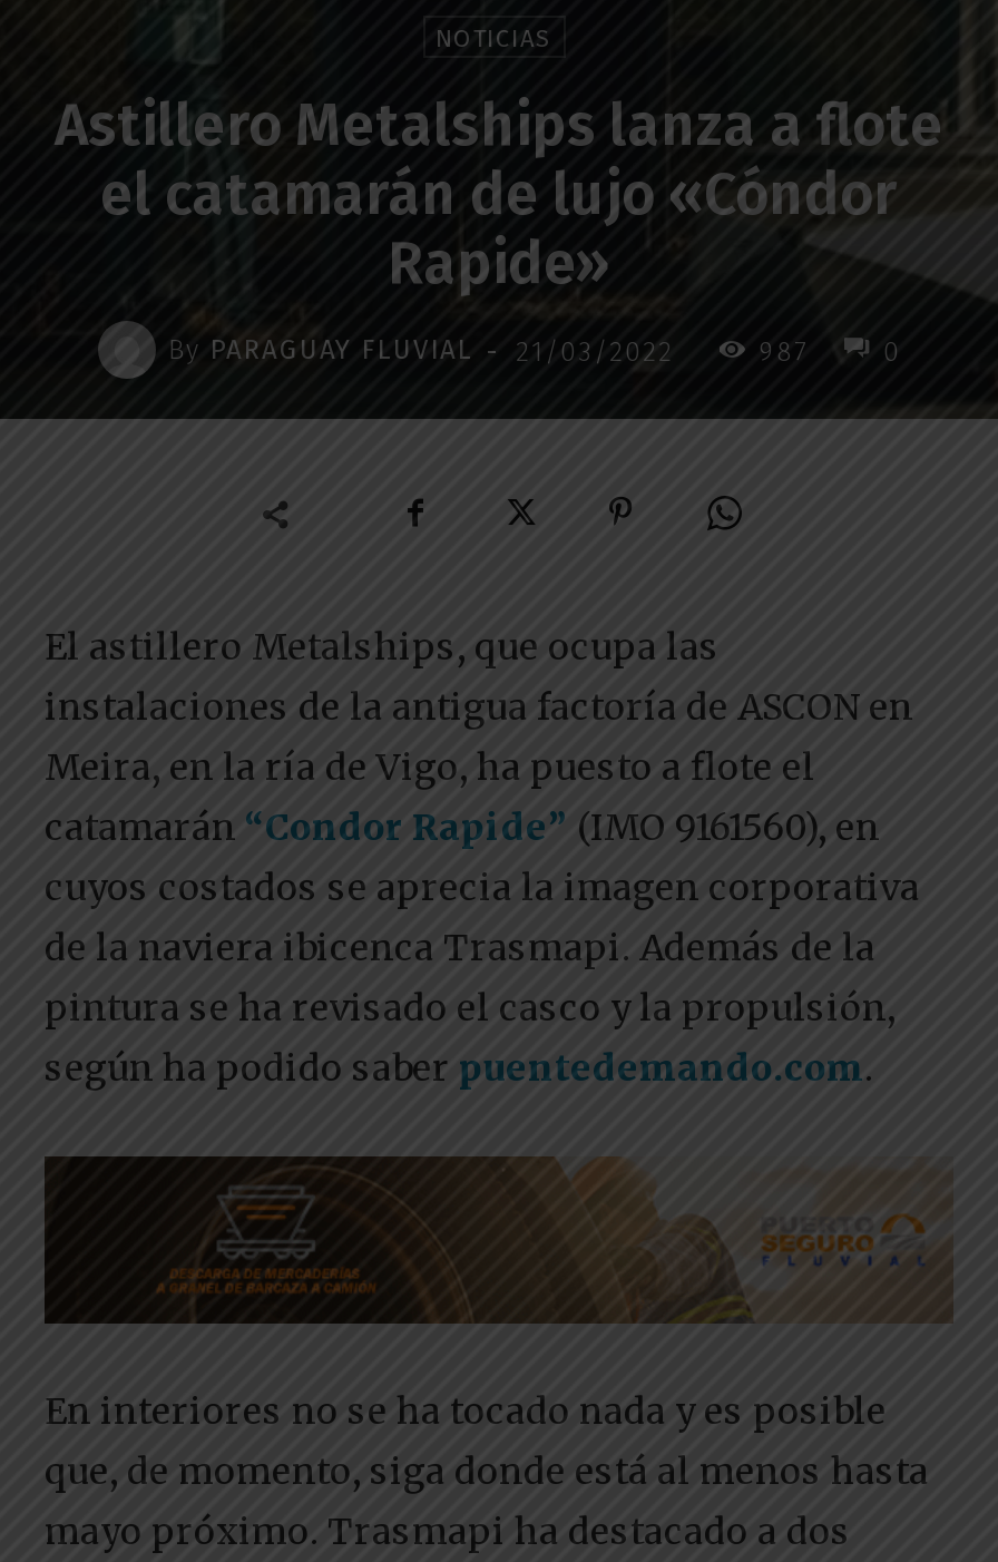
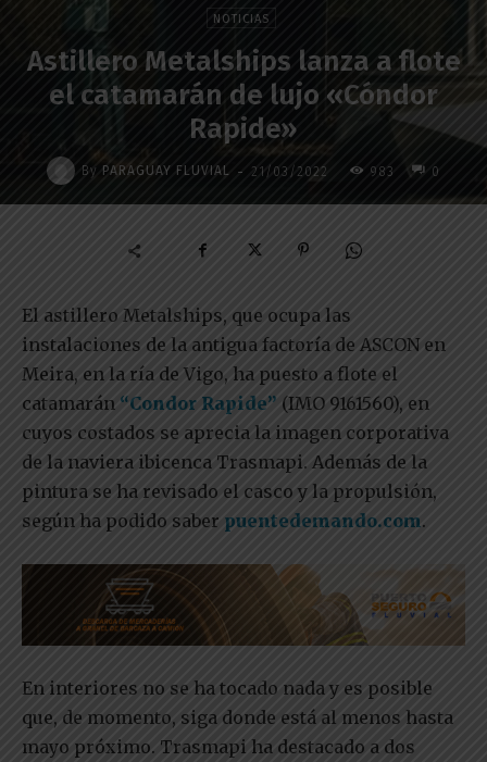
- 987
+ 983
